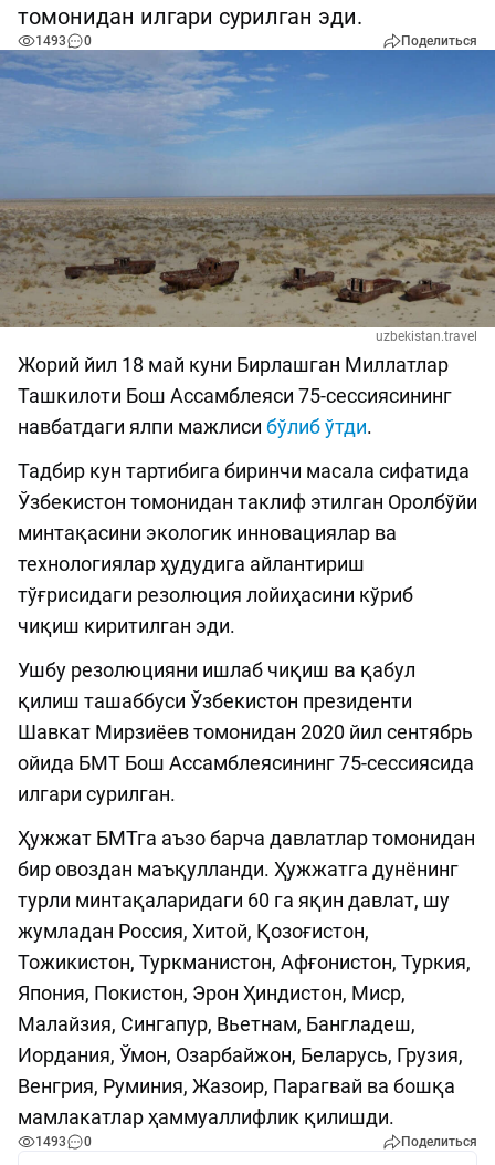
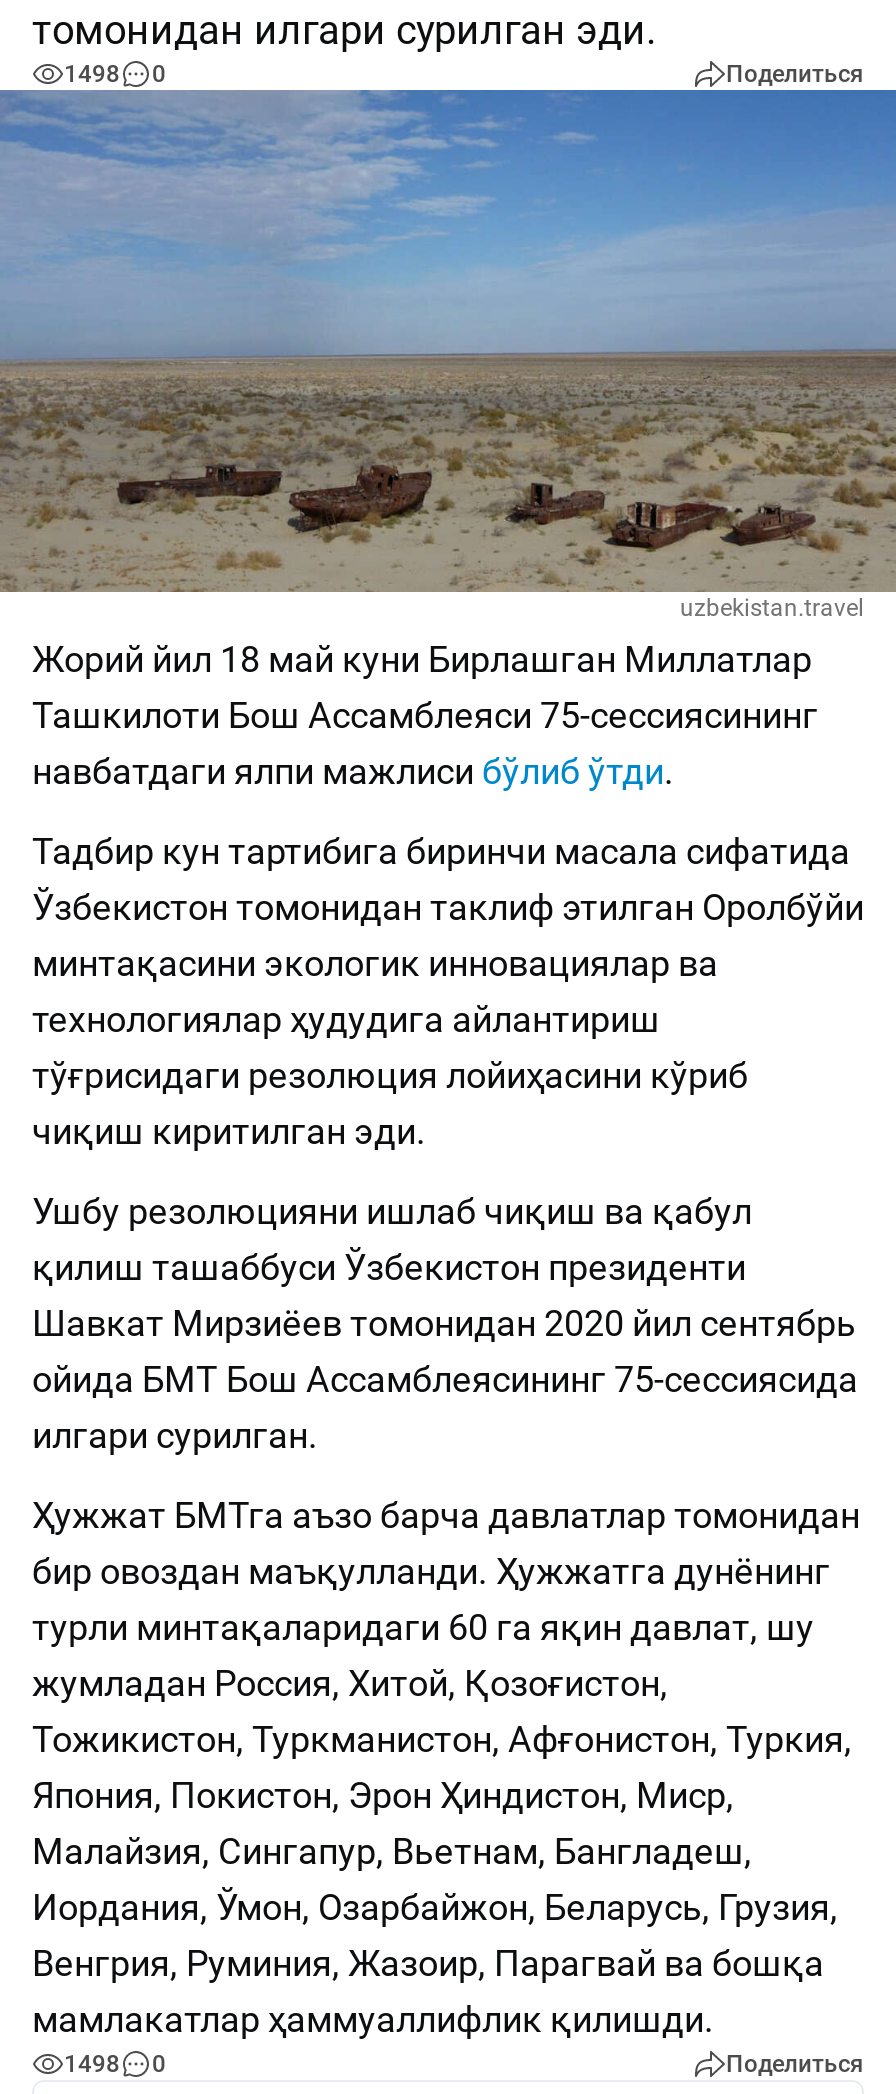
- 1493 0
+ 1498 0

- 1493 0
+ 1498 0
